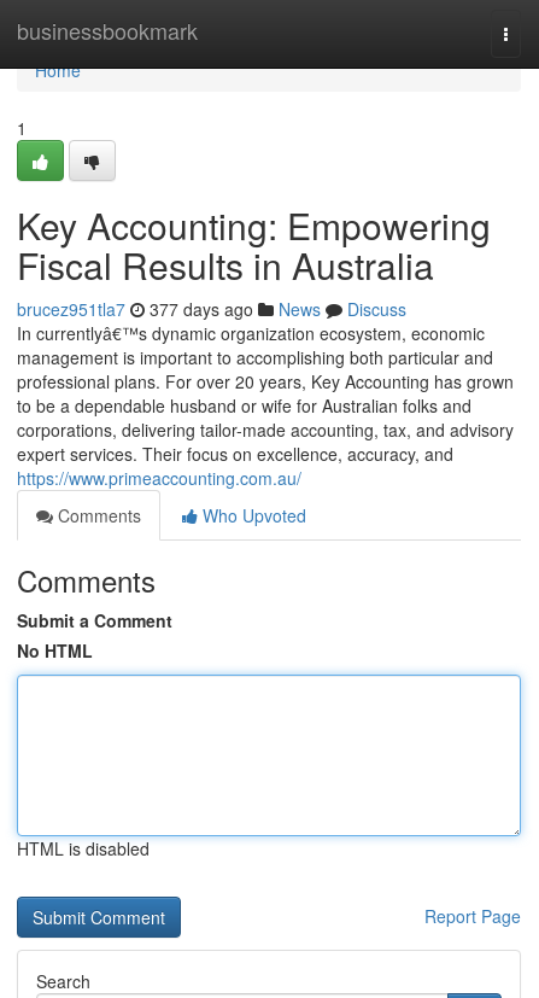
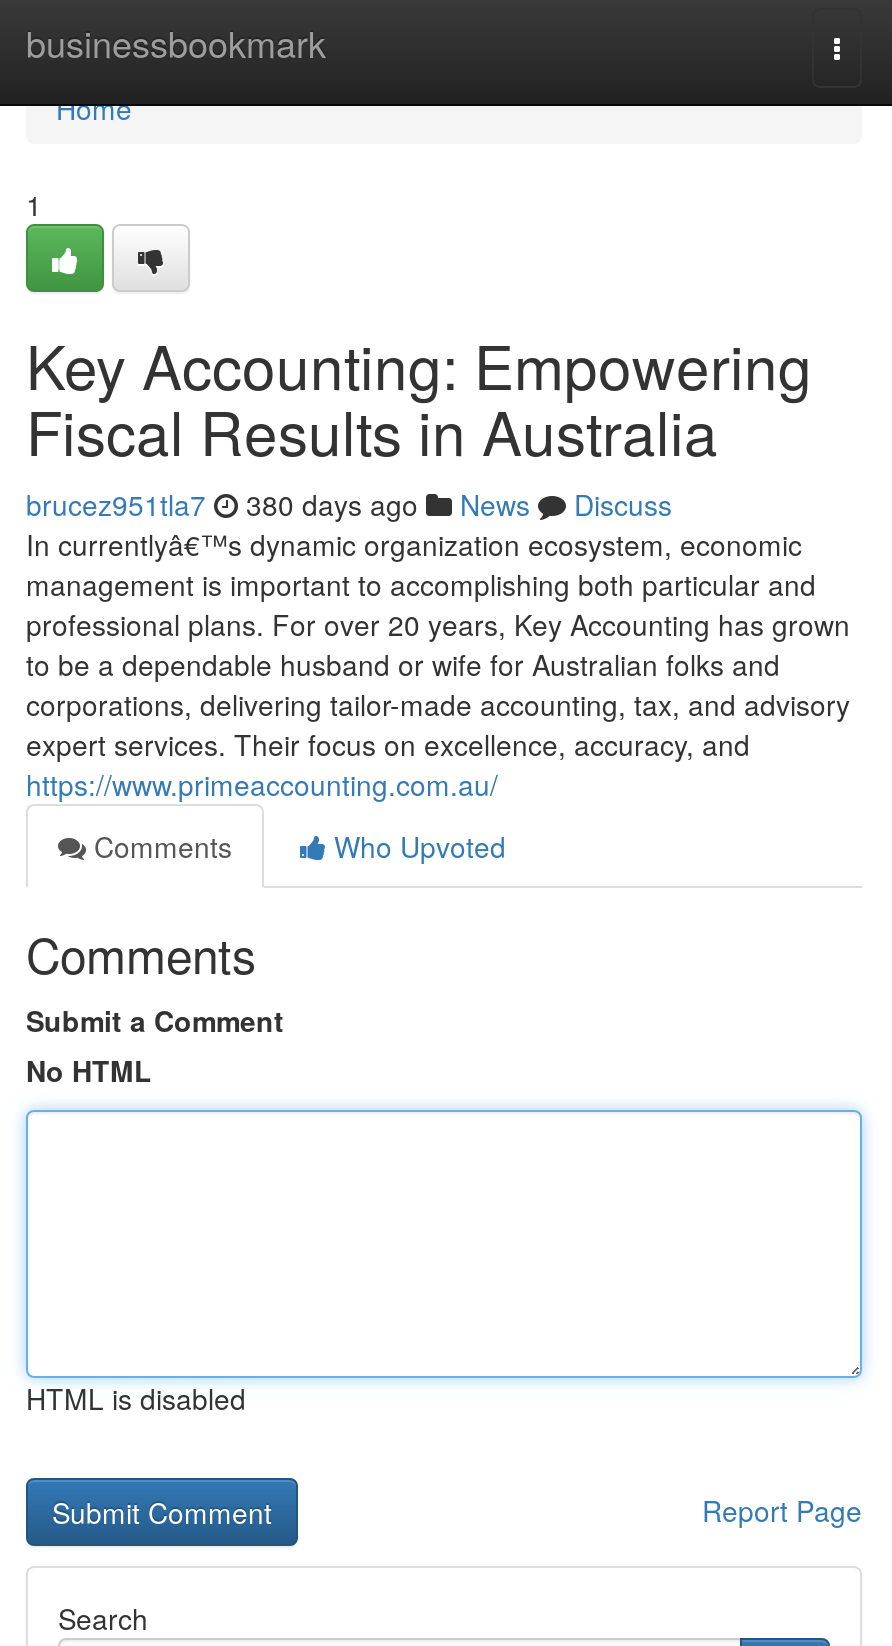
- brucez951tla7 377 days ago News Discuss
+ brucez951tla7 380 days ago News Discuss
